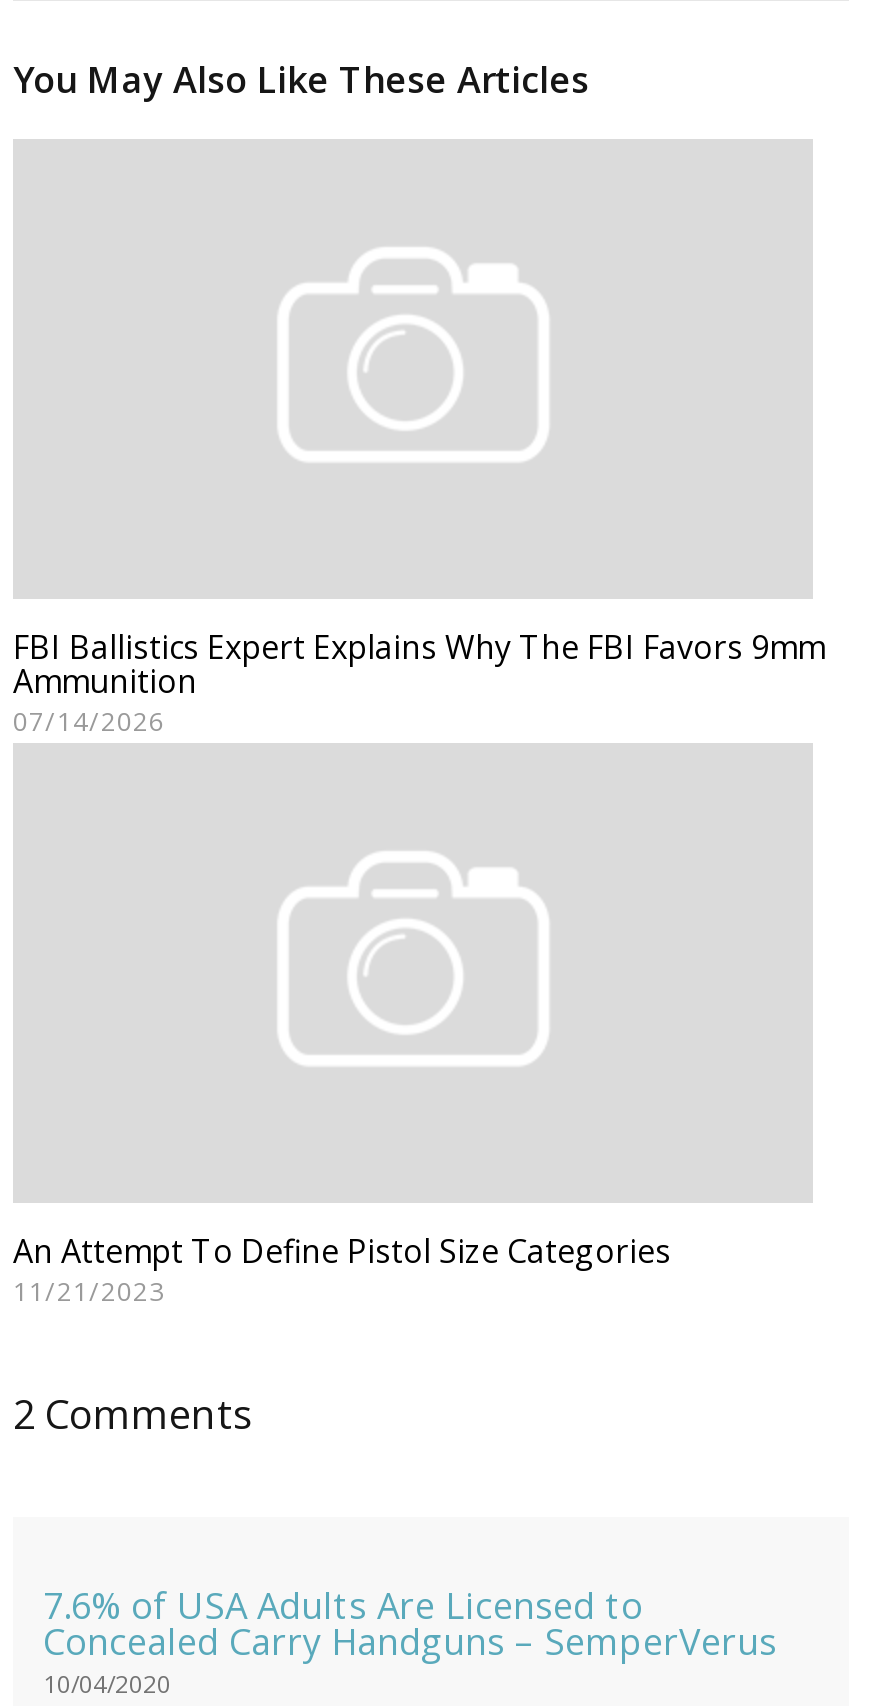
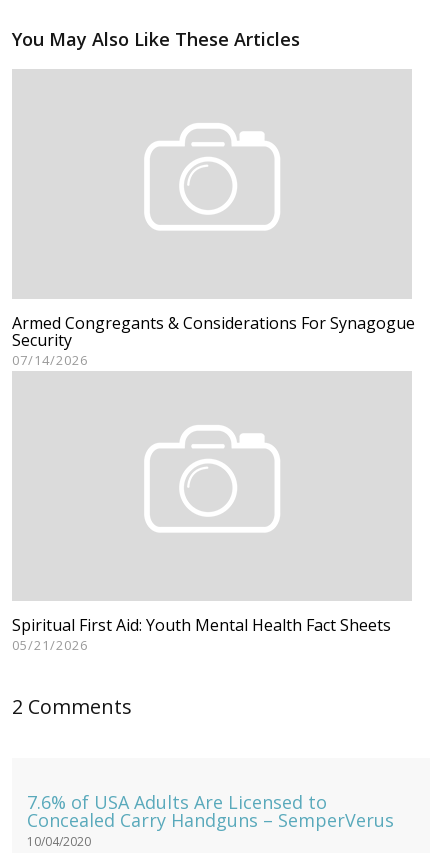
- FBI Ballistics Expert Explains Why The FBI Favors 9mm
- Ammunition
+ Armed Congregants & Considerations For Synagogue
+ Security

- An Attempt To Define Pistol Size Categories
- 11/21/2023
+ Spiritual First Aid: Youth Mental Health Fact Sheets
+ 05/21/2026
